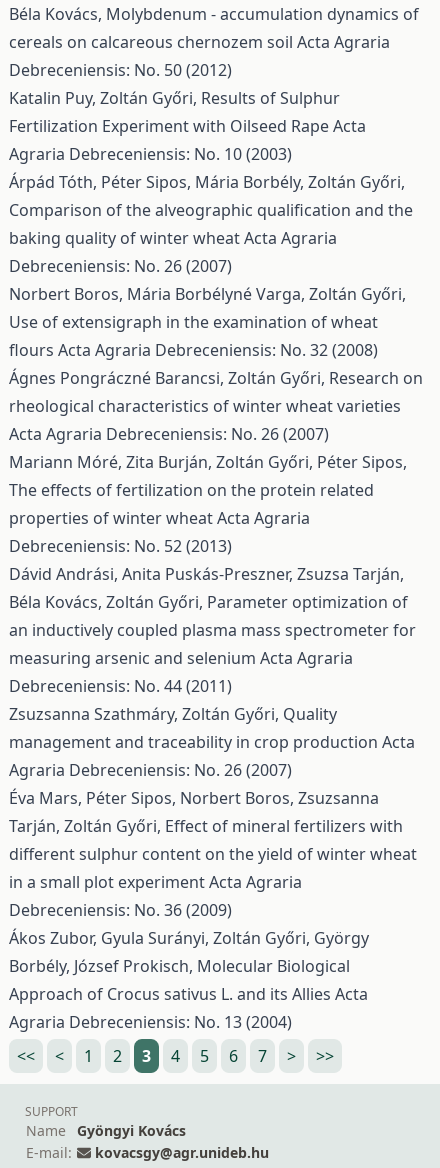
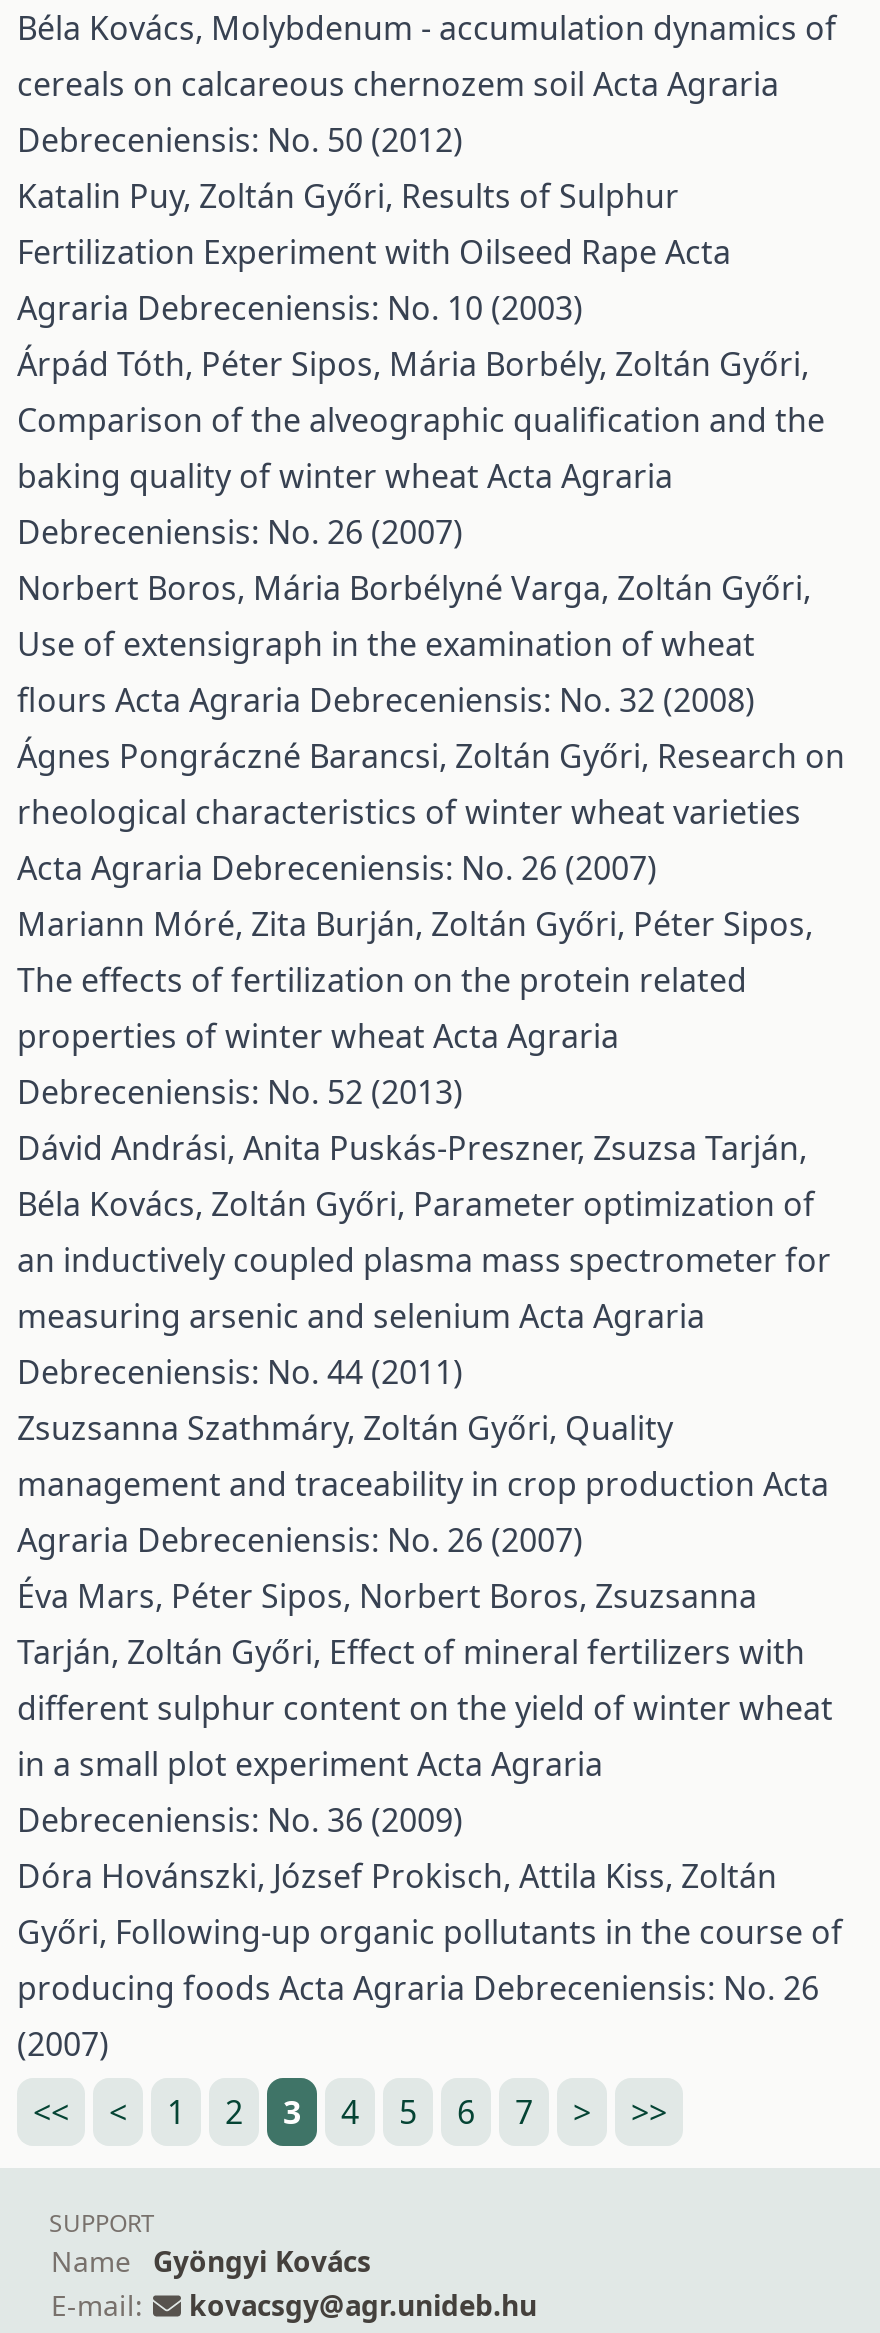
- Ákos Zubor, Gyula Surányi, Zoltán Győri, György
- Borbély, József Prokisch, Molecular Biological
- Approach of Crocus sativus L. and its Allies Acta
- Agraria Debreceniensis: No. 13 (2004)
+ Dóra Hovánszki, József Prokisch, Attila Kiss, Zoltán
+ Győri, Following-up organic pollutants in the course of
+ producing foods Acta Agraria Debreceniensis: No. 26
+ (2007)
